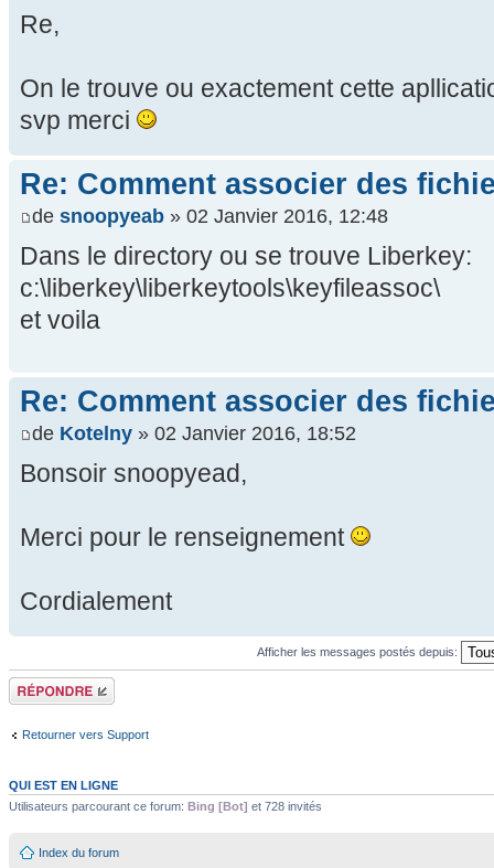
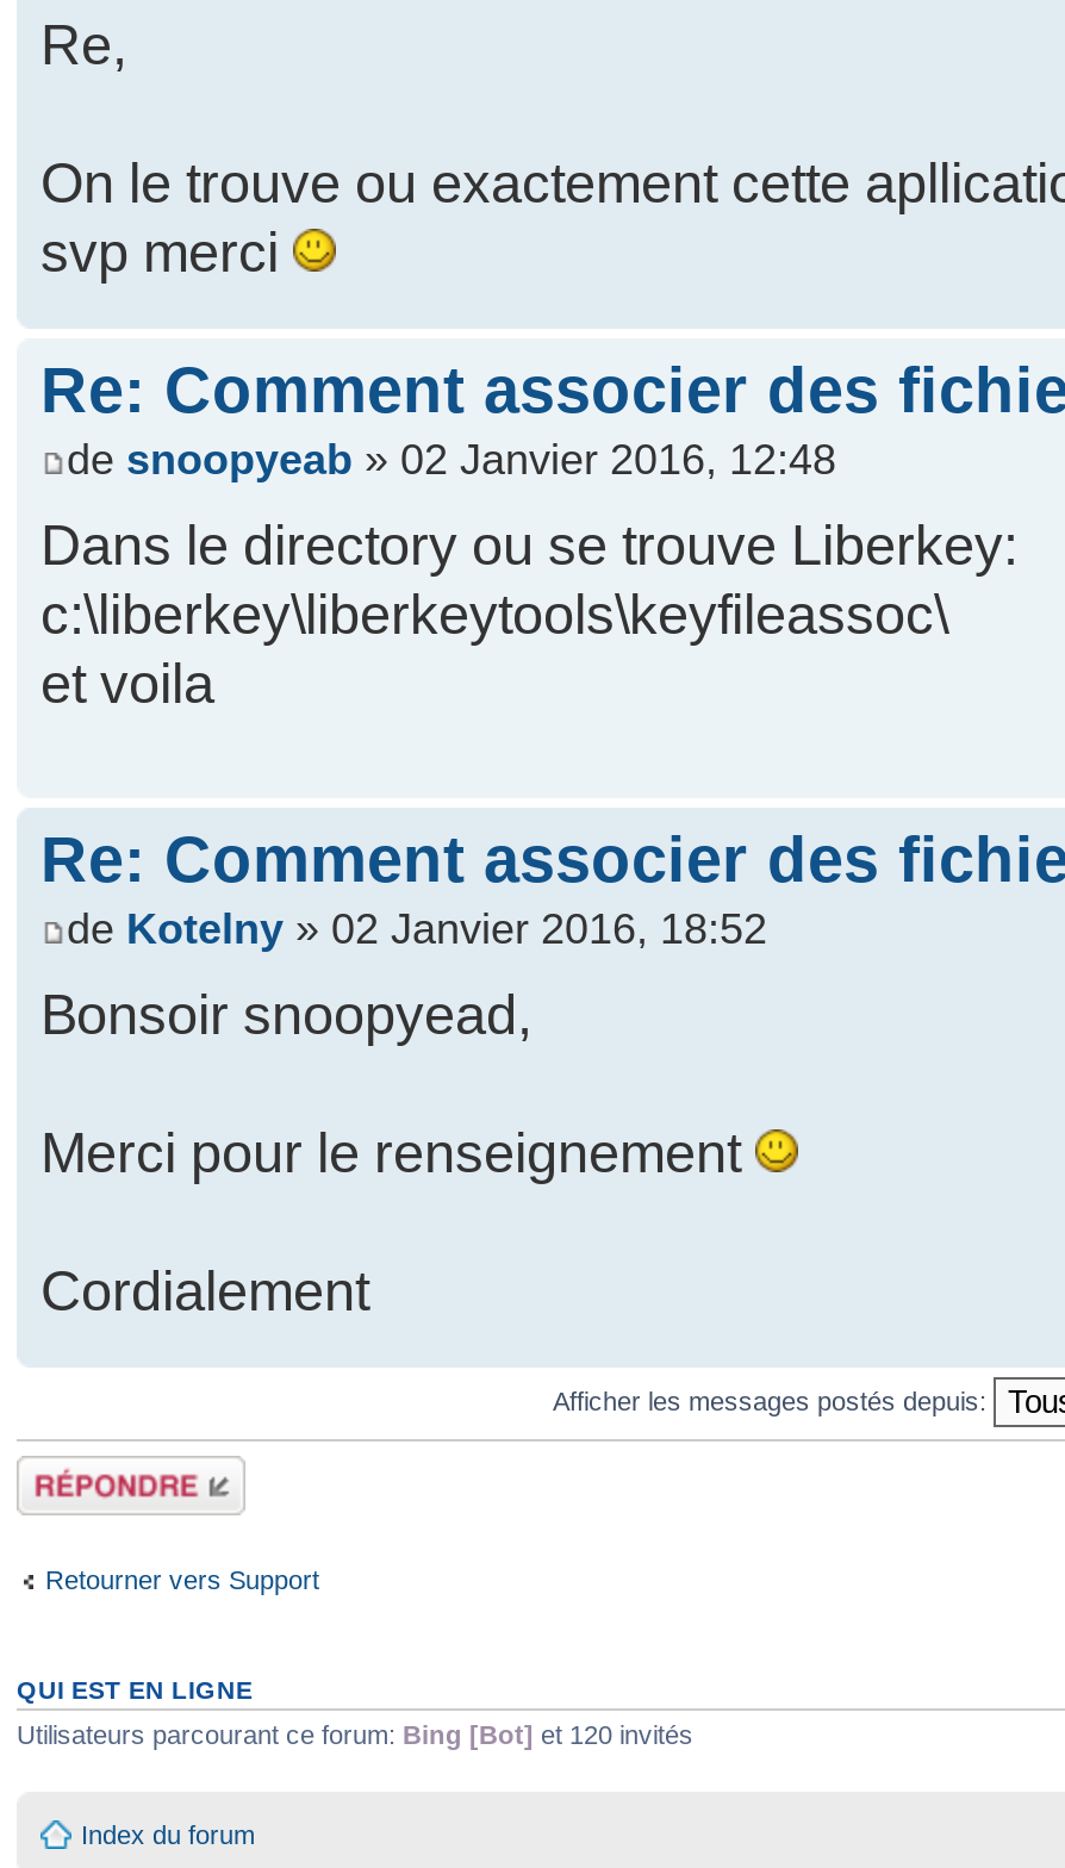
- Utilisateurs parcourant ce forum: Bing [Bot] et 728 invités
+ Utilisateurs parcourant ce forum: Bing [Bot] et 120 invités
